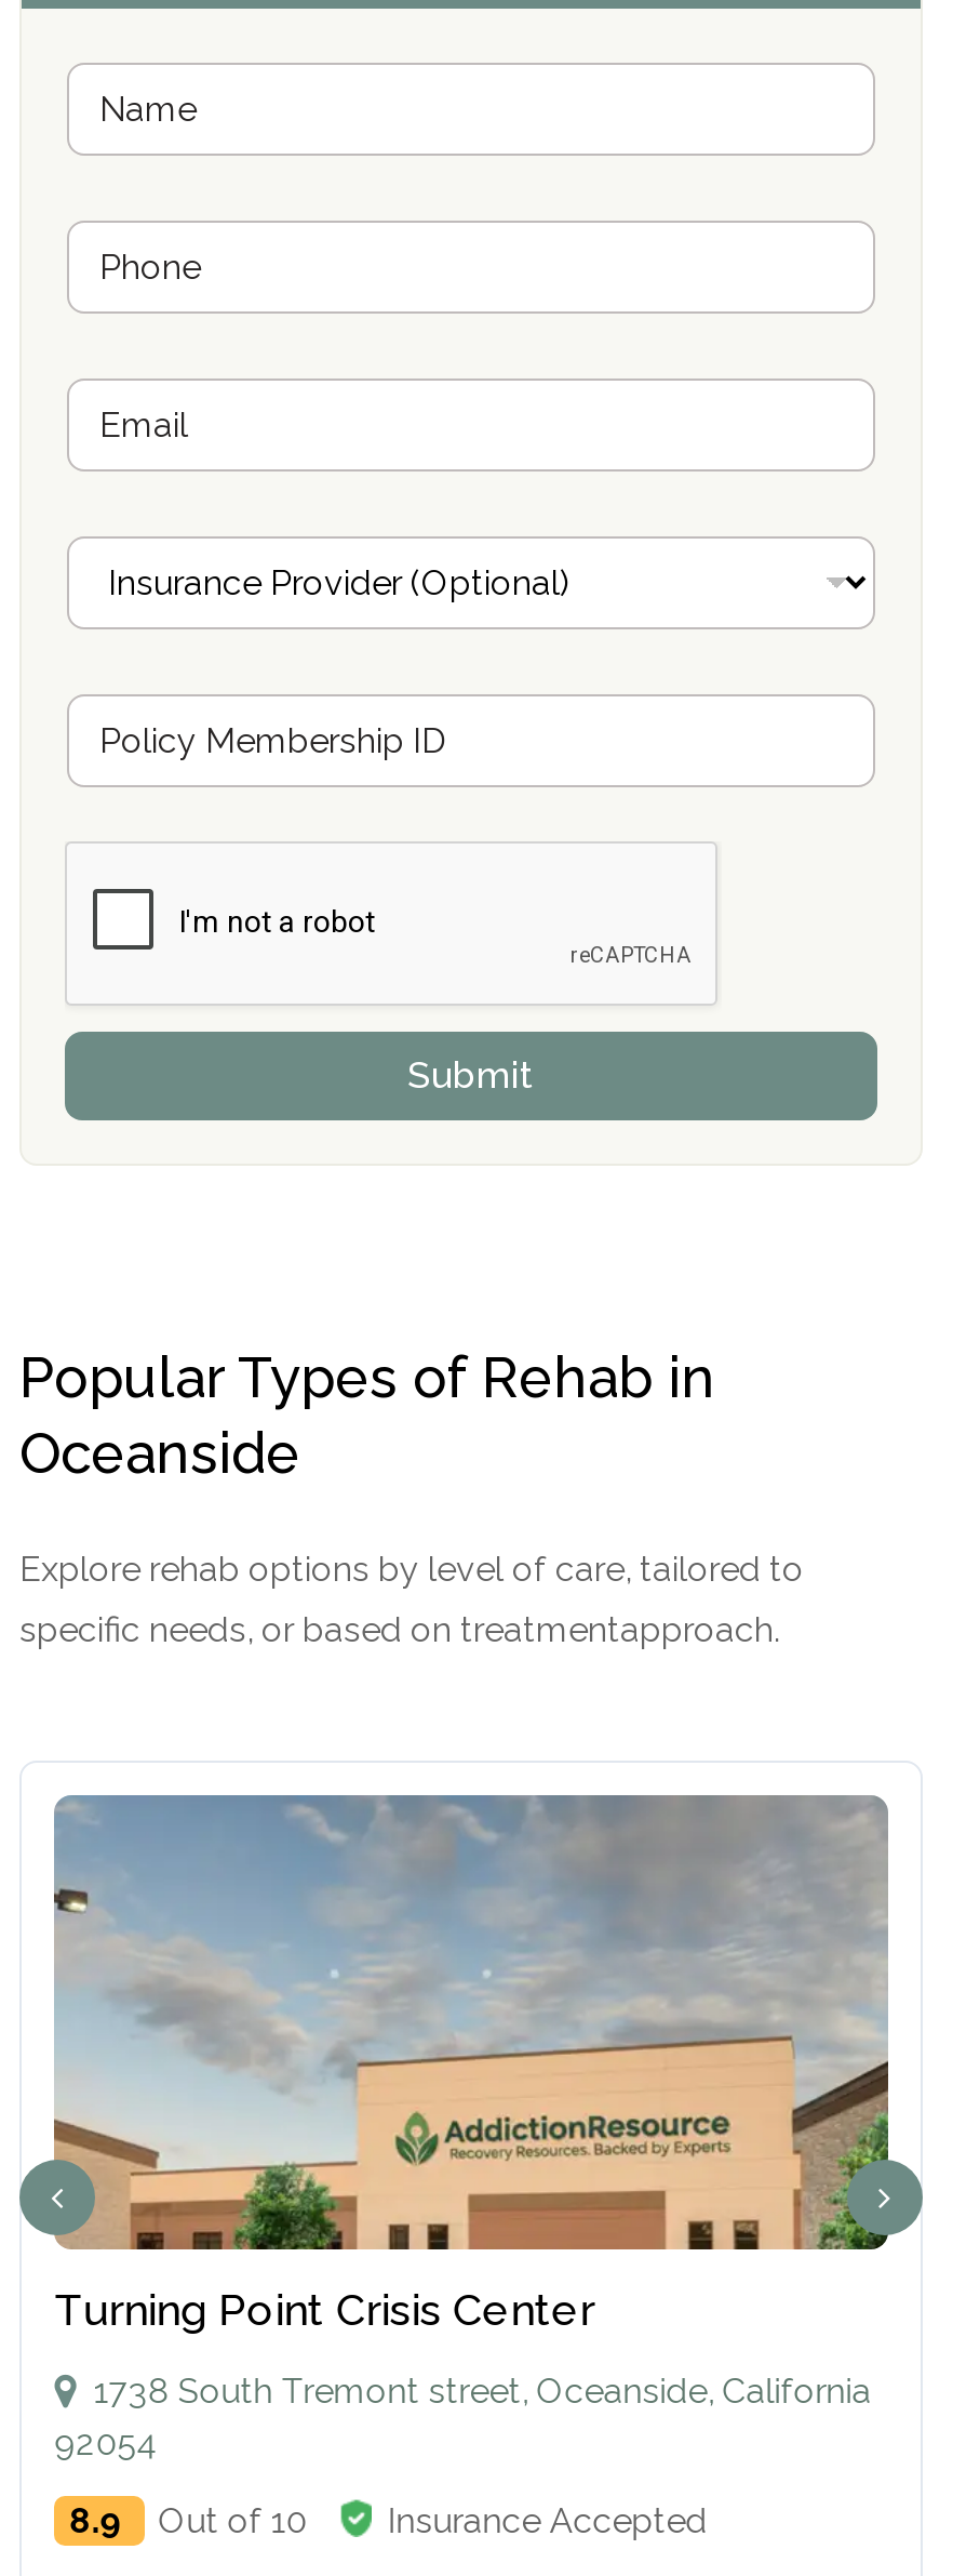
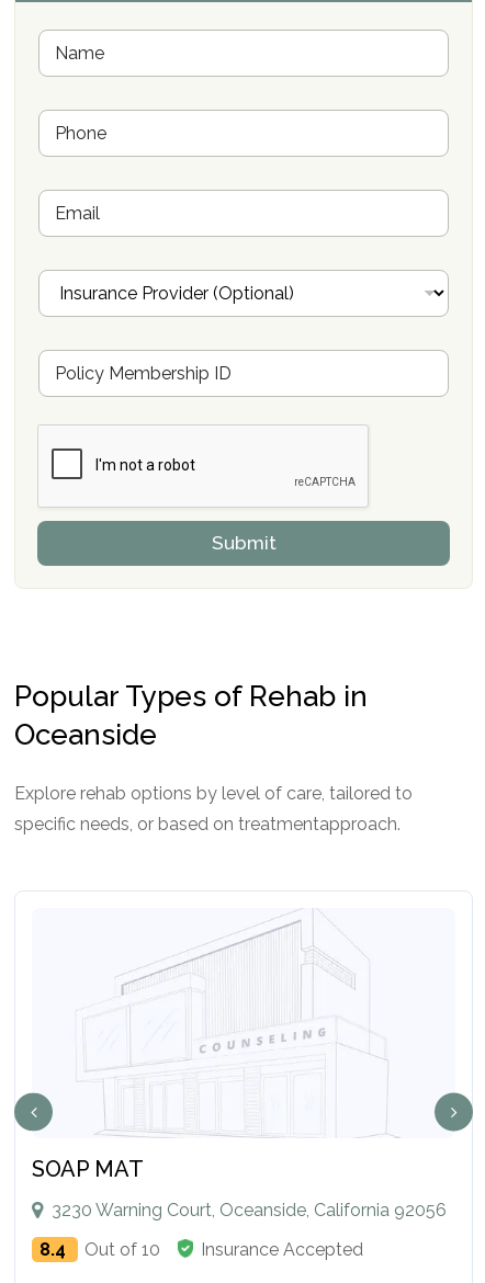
- [image]

- Turning Point Crisis Center
+ SOAP MAT

- 1738 South Tremont street, Oceanside, California
- 92054
+ 3230 Warning Court, Oceanside, California 92056

- 8.9 Out of 10 Insurance Accepted
+ 8.4 Out of 10 Insurance Accepted
